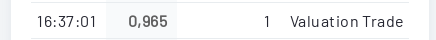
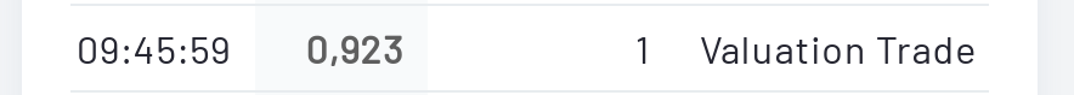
- 16:37:01
+ 09:45:59

- 0,965
+ 0,923
